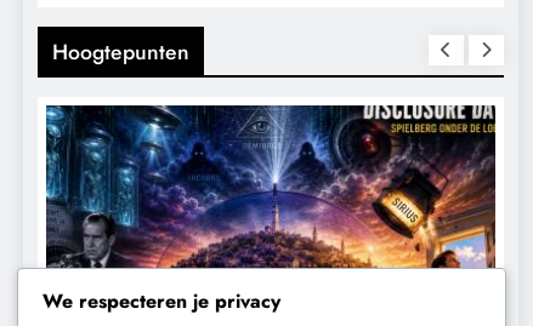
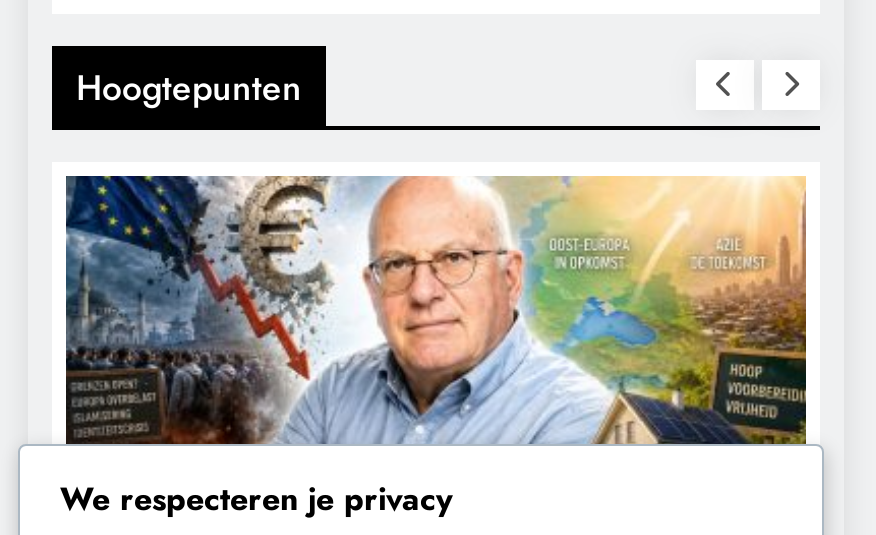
- [image]
+ [image]
